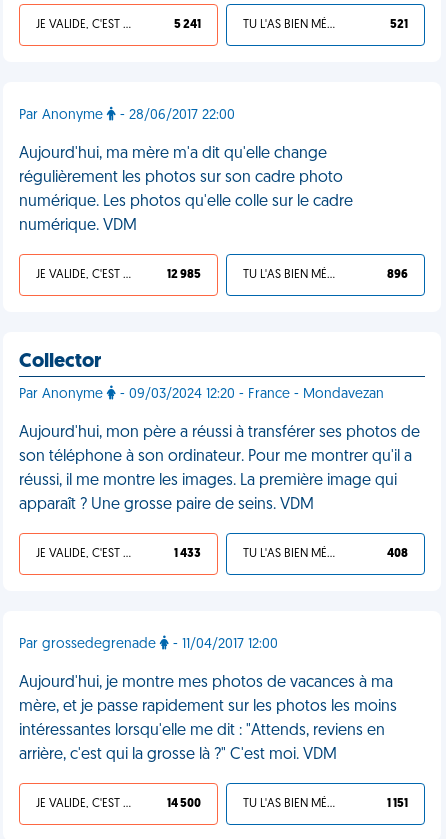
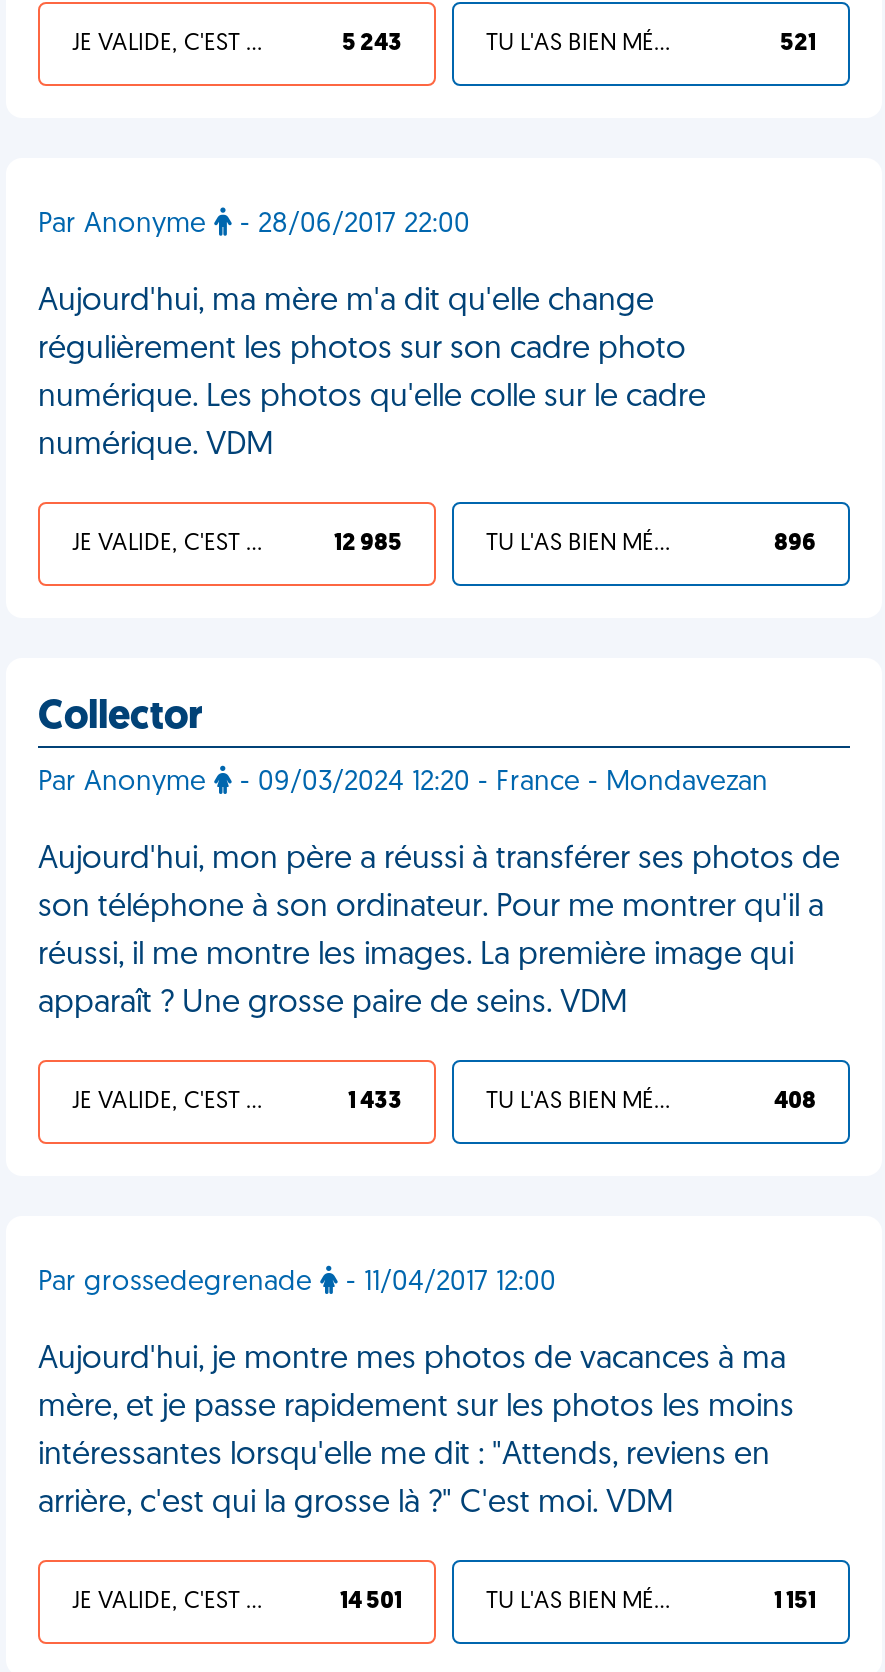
- 5 241
+ 5 243

- 14 500
+ 14 501
